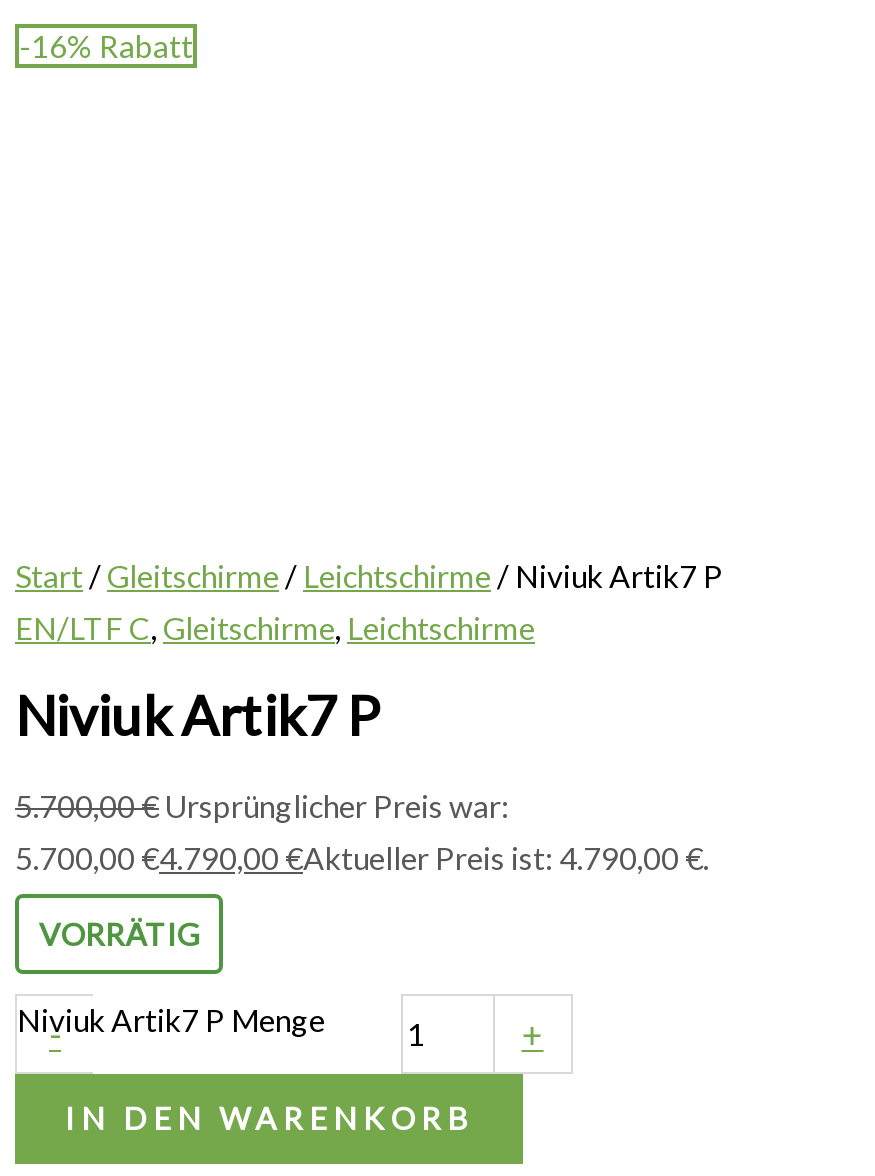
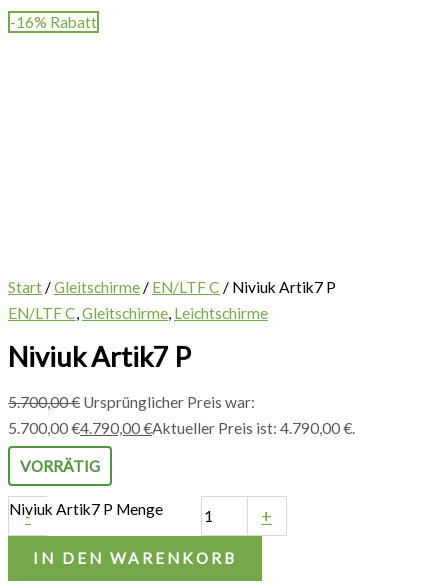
- Start / Gleitschirme / Leichtschirme / Niviuk Artik7 P
+ Start / Gleitschirme / EN/LTF C / Niviuk Artik7 P
